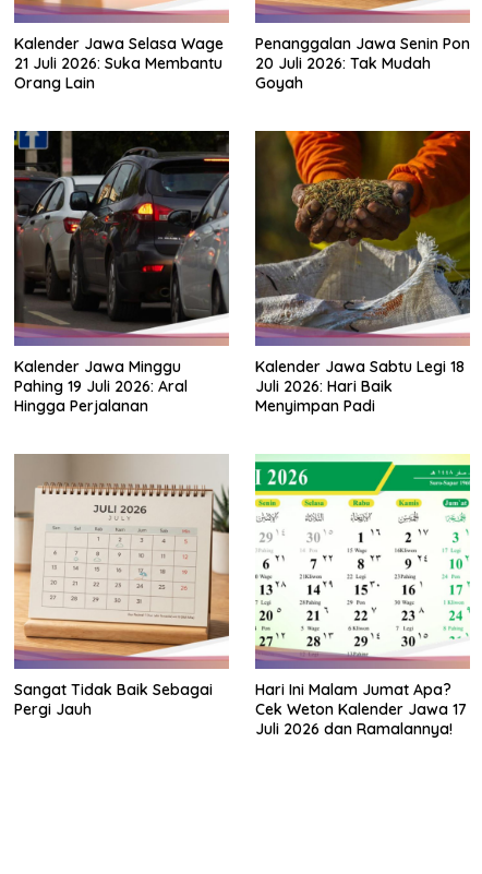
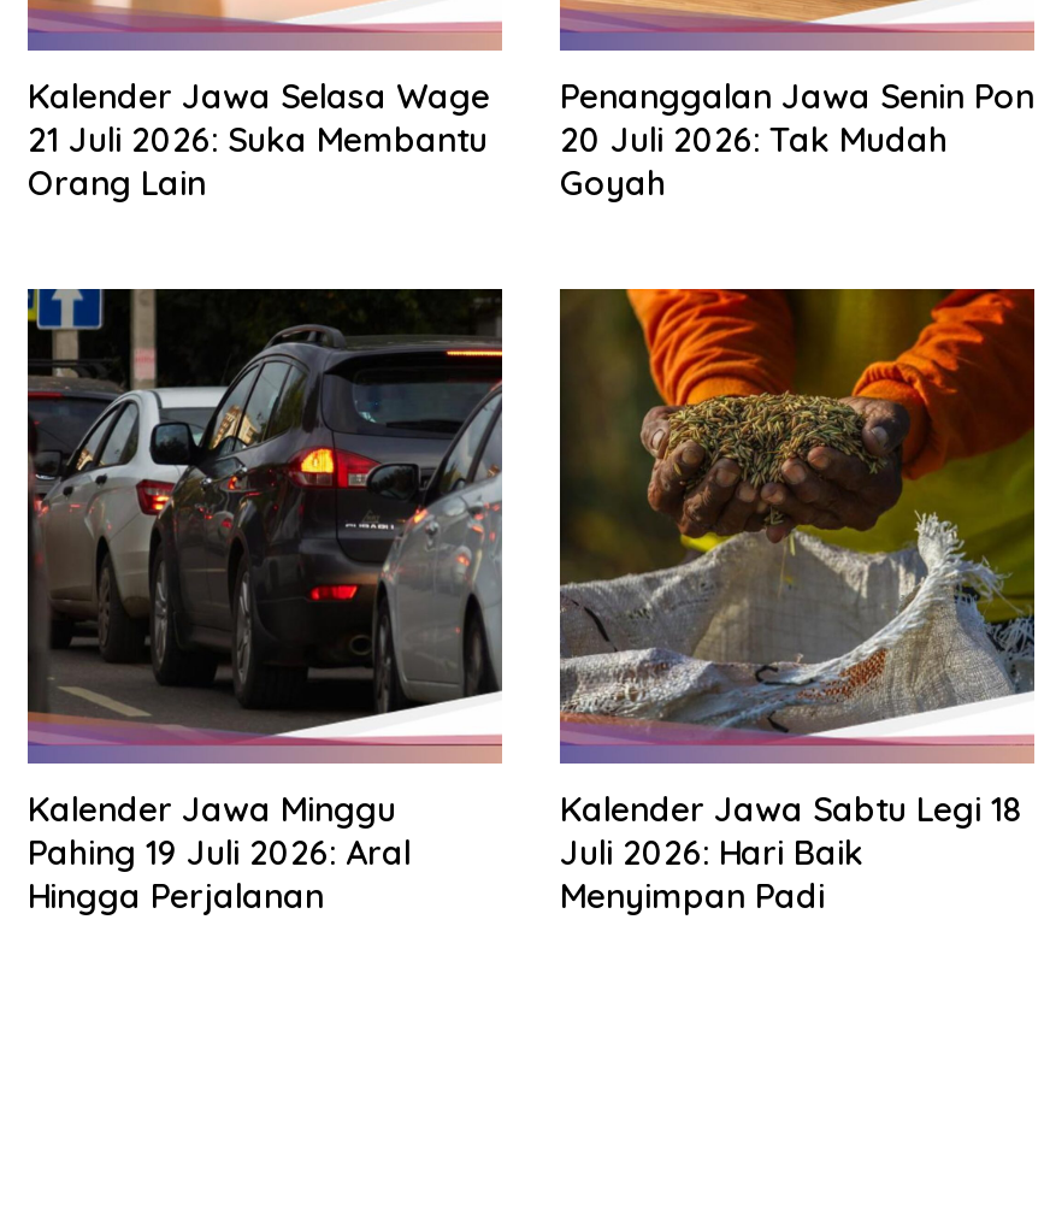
- [image]
- Sangat Tidak Baik Sebagai
- Pergi Jauh

- [image]
- Hari Ini Malam Jumat Apa?
- Cek Weton Kalender Jawa 17
- Juli 2026 dan Ramalannya!
